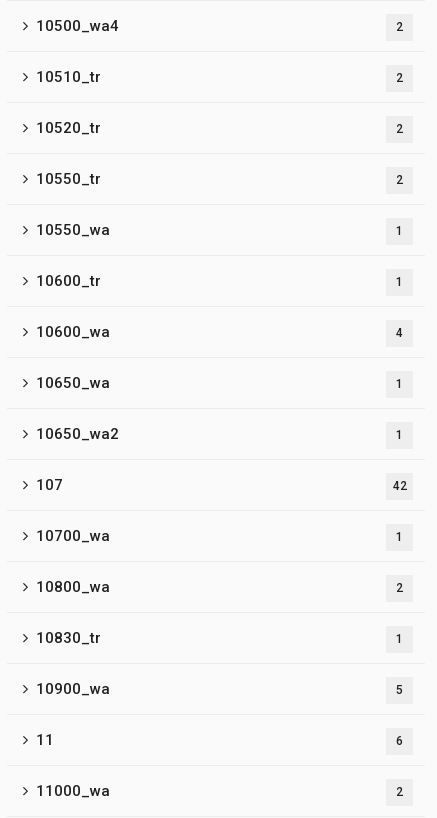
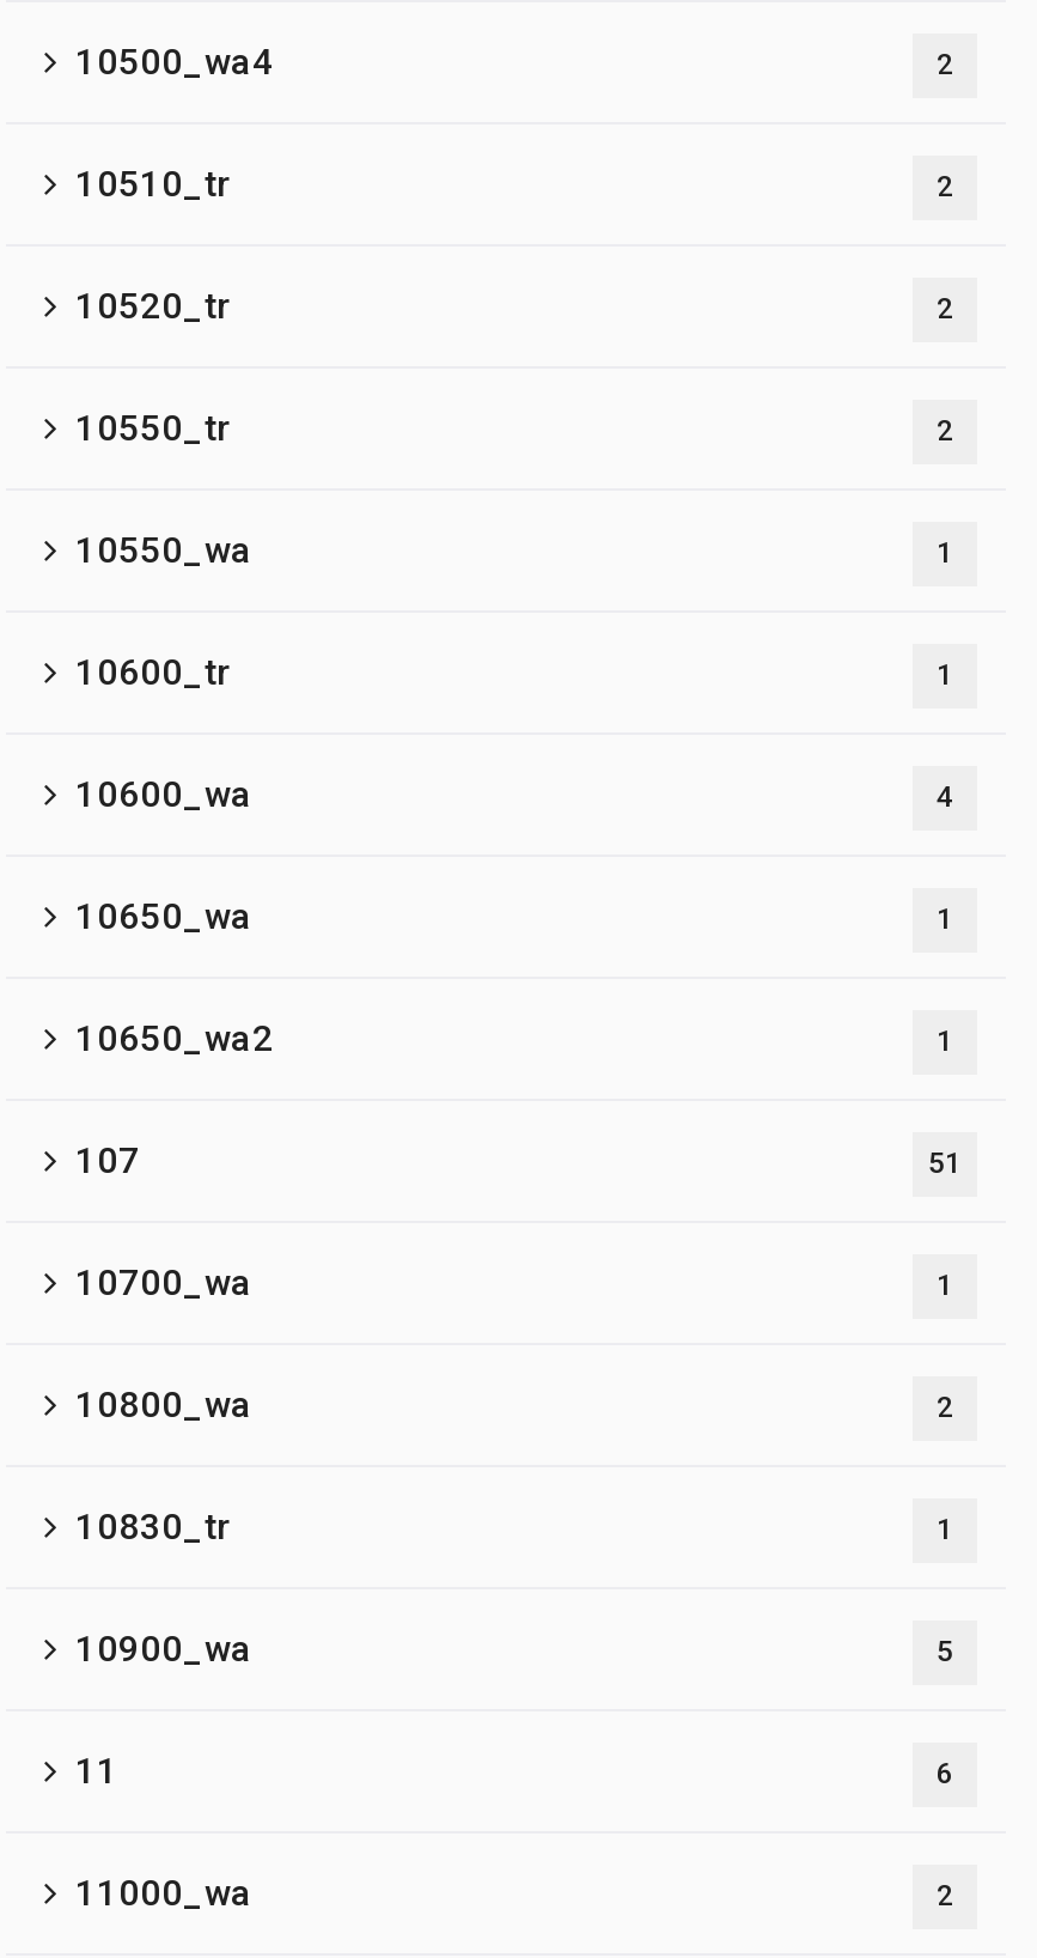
- 42
+ 51
